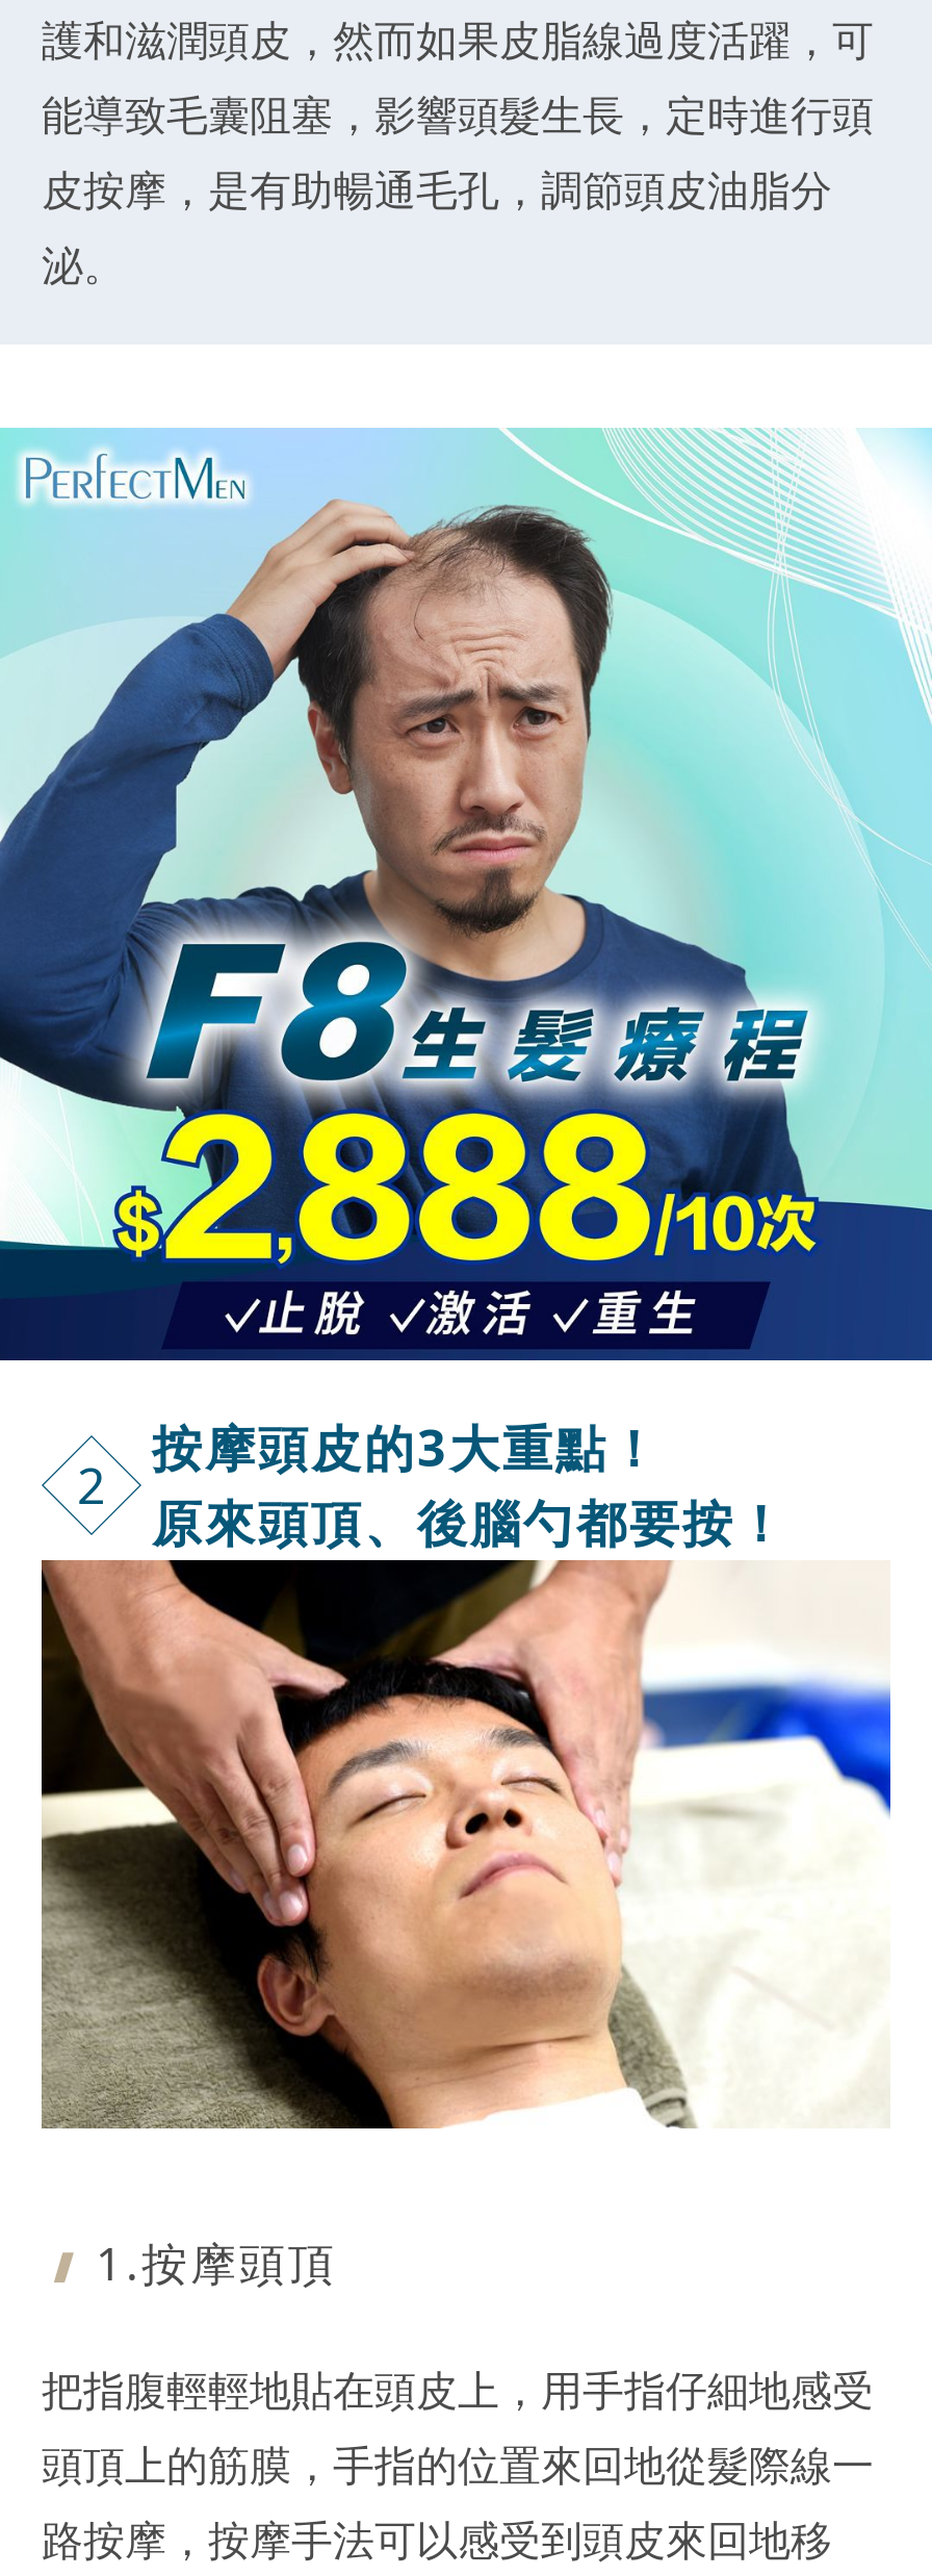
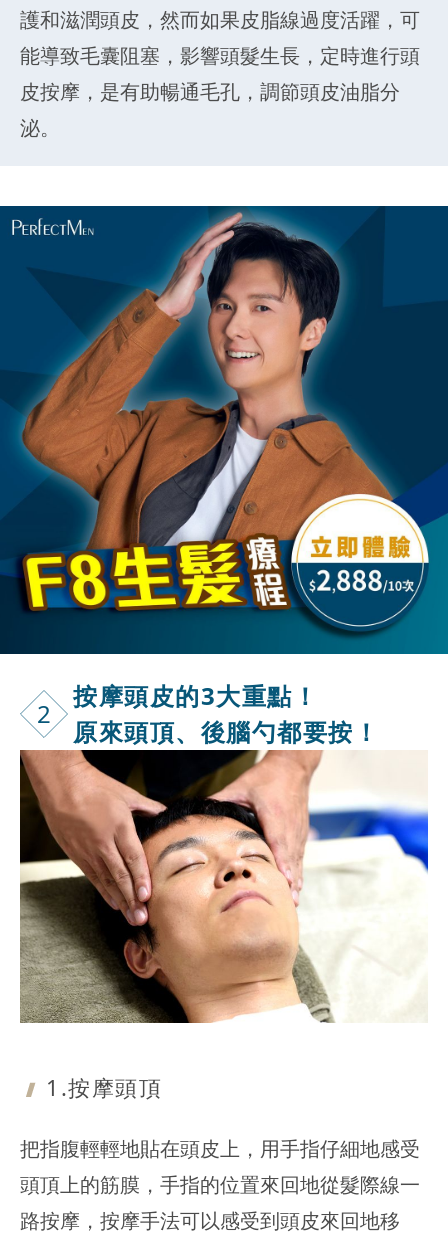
- [image]
+ [image]
